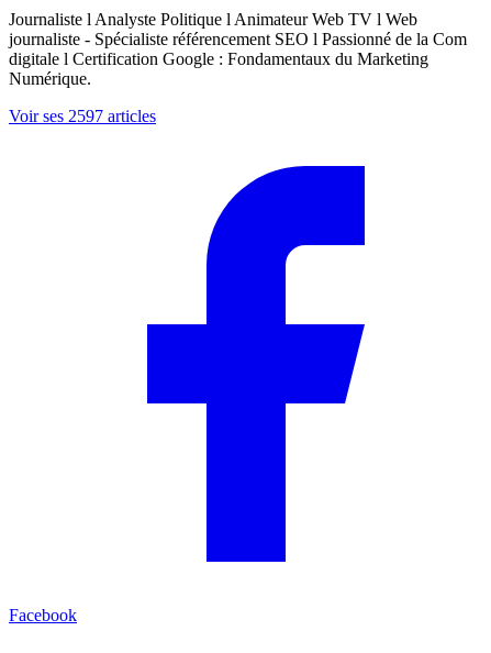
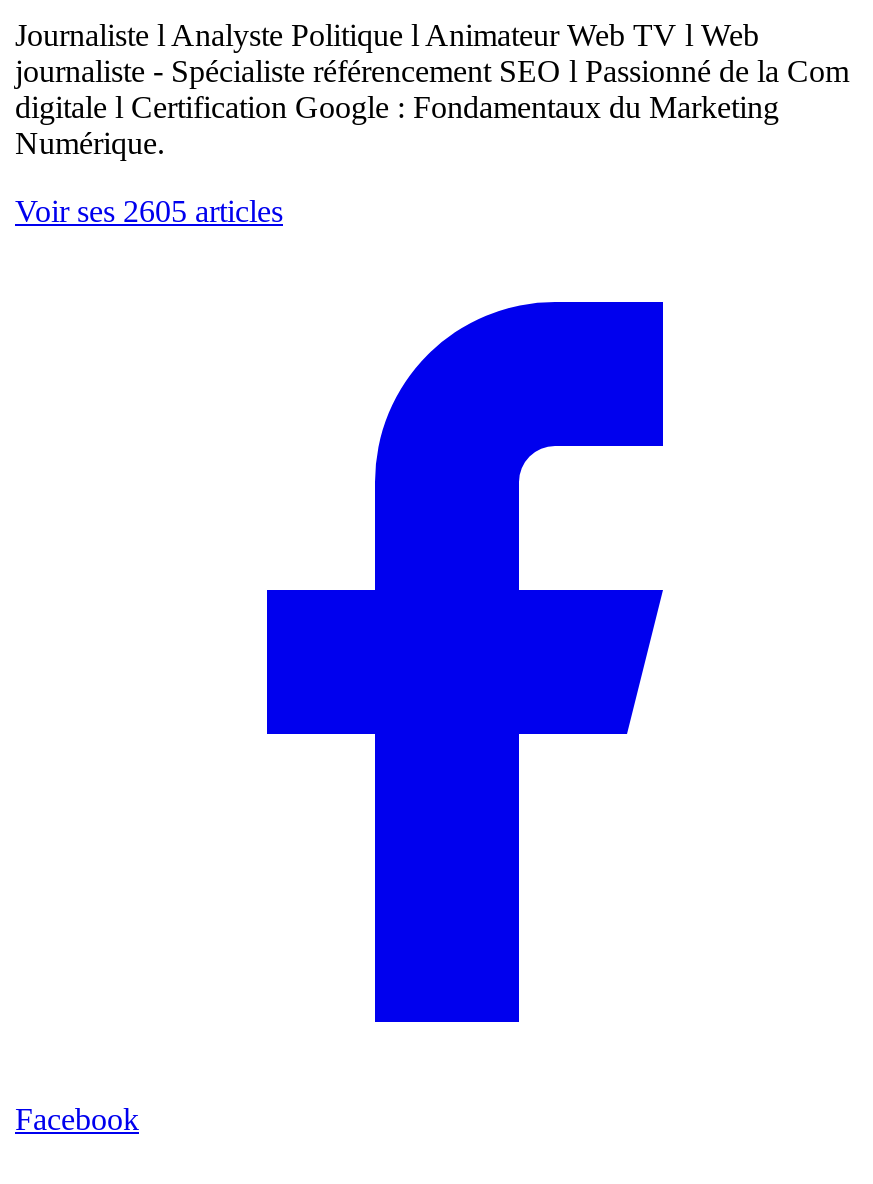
- Voir ses 2597 articles
+ Voir ses 2605 articles
